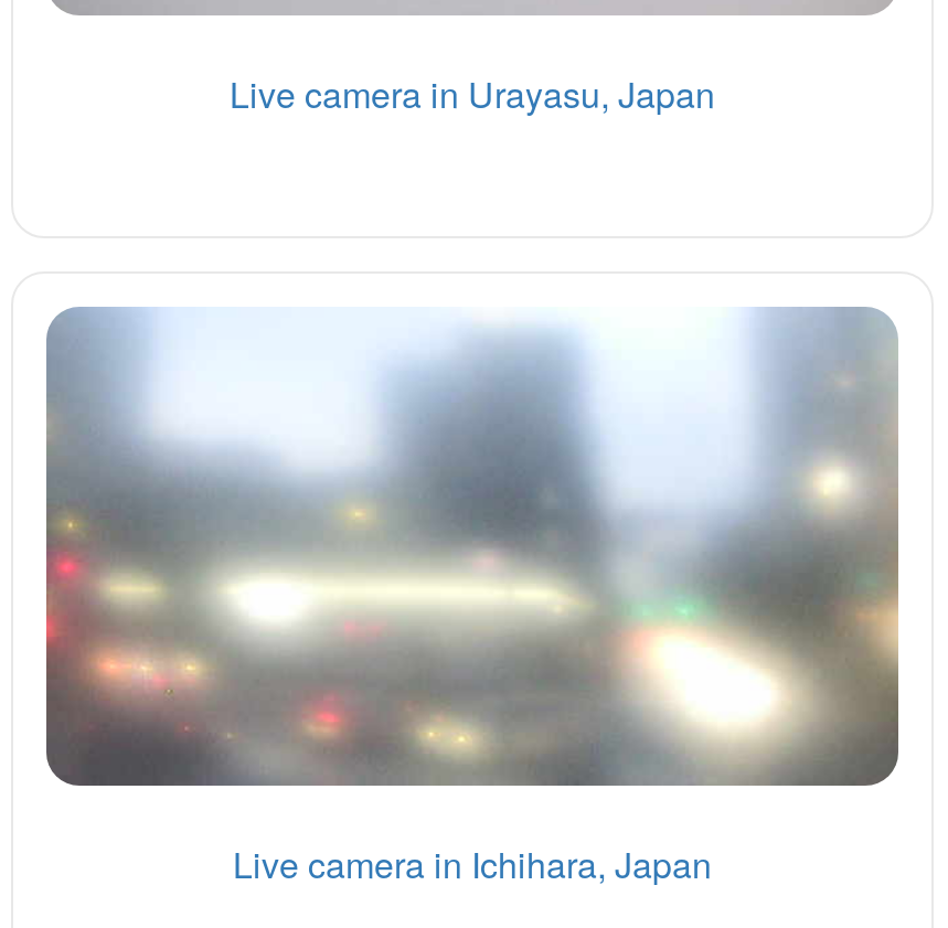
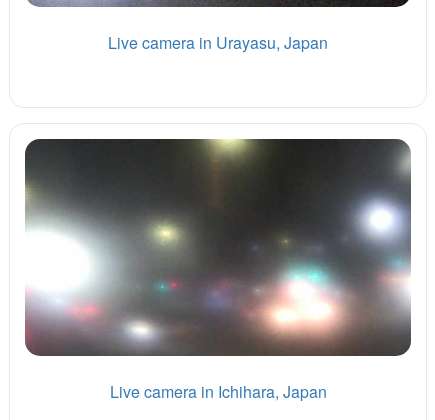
- [image]
+ [image]
